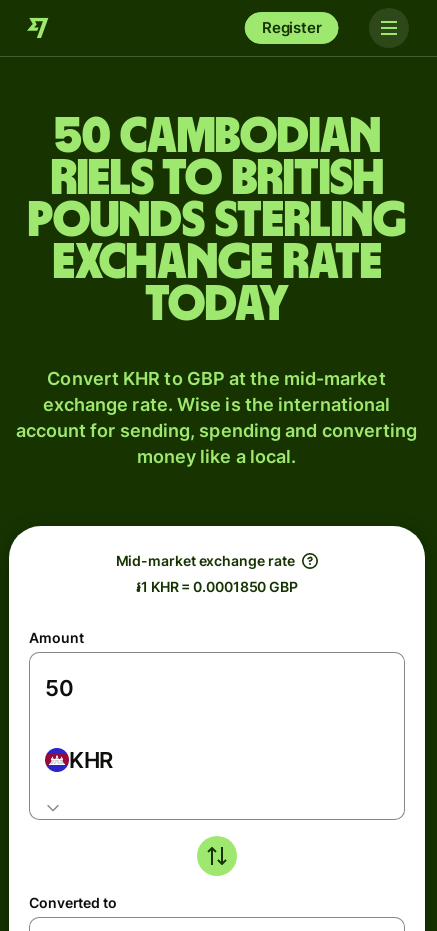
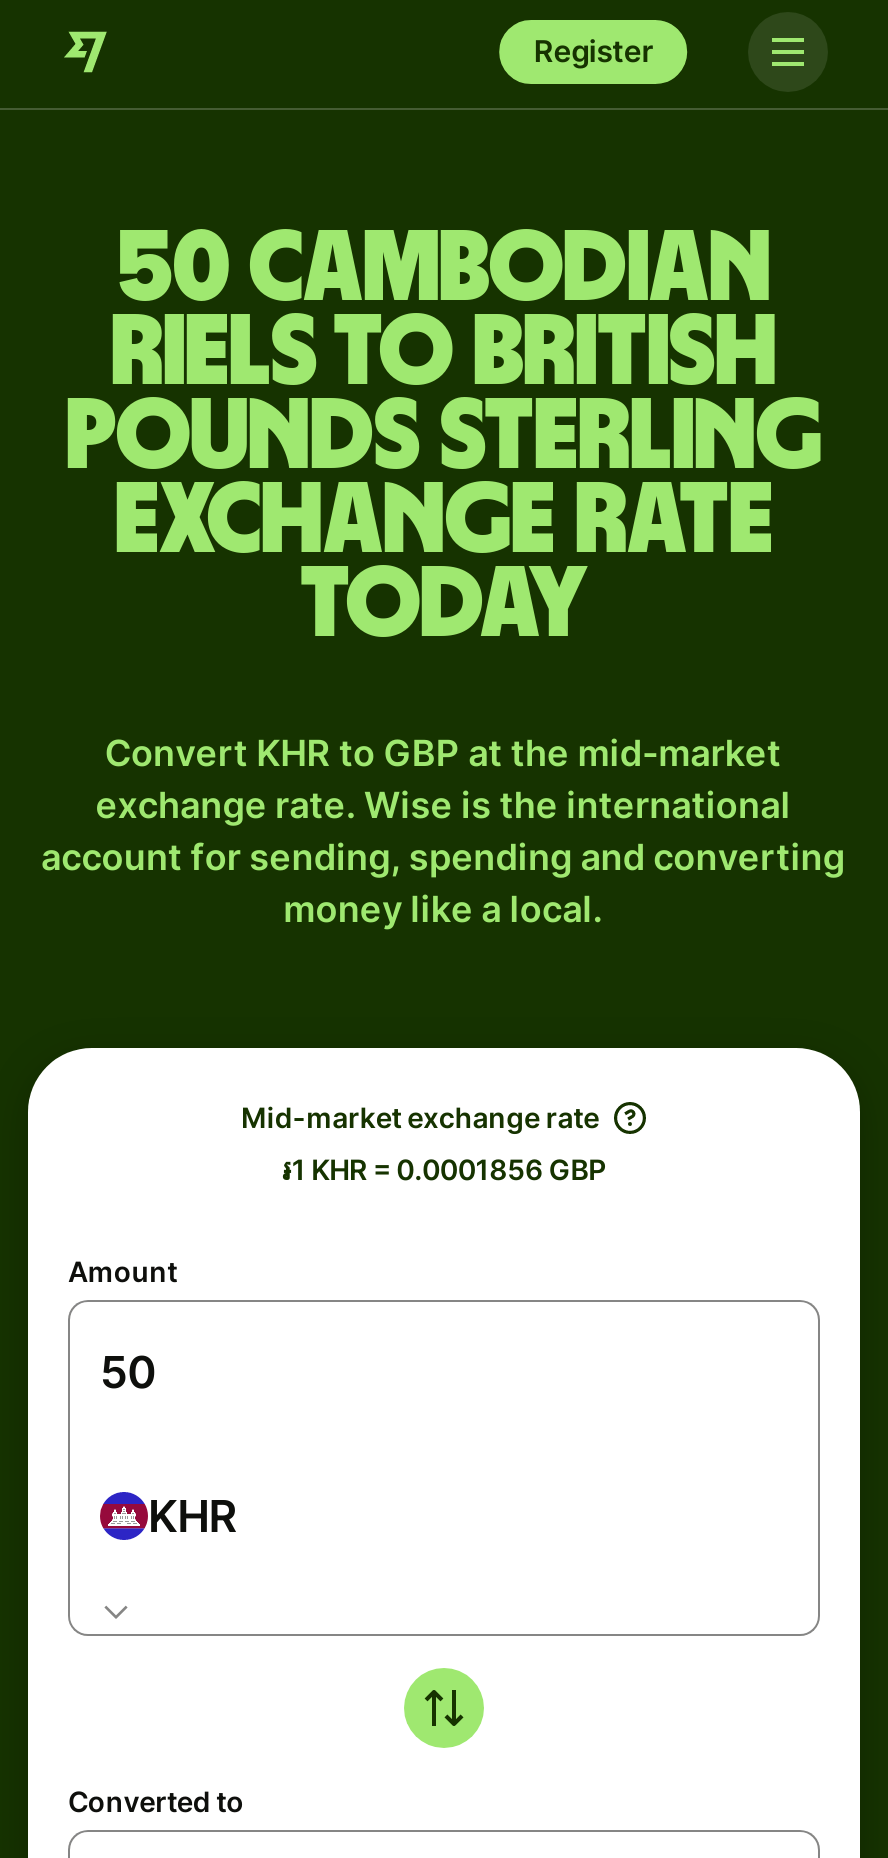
- ៛1 KHR = 0.0001850 GBP
+ ៛1 KHR = 0.0001856 GBP
